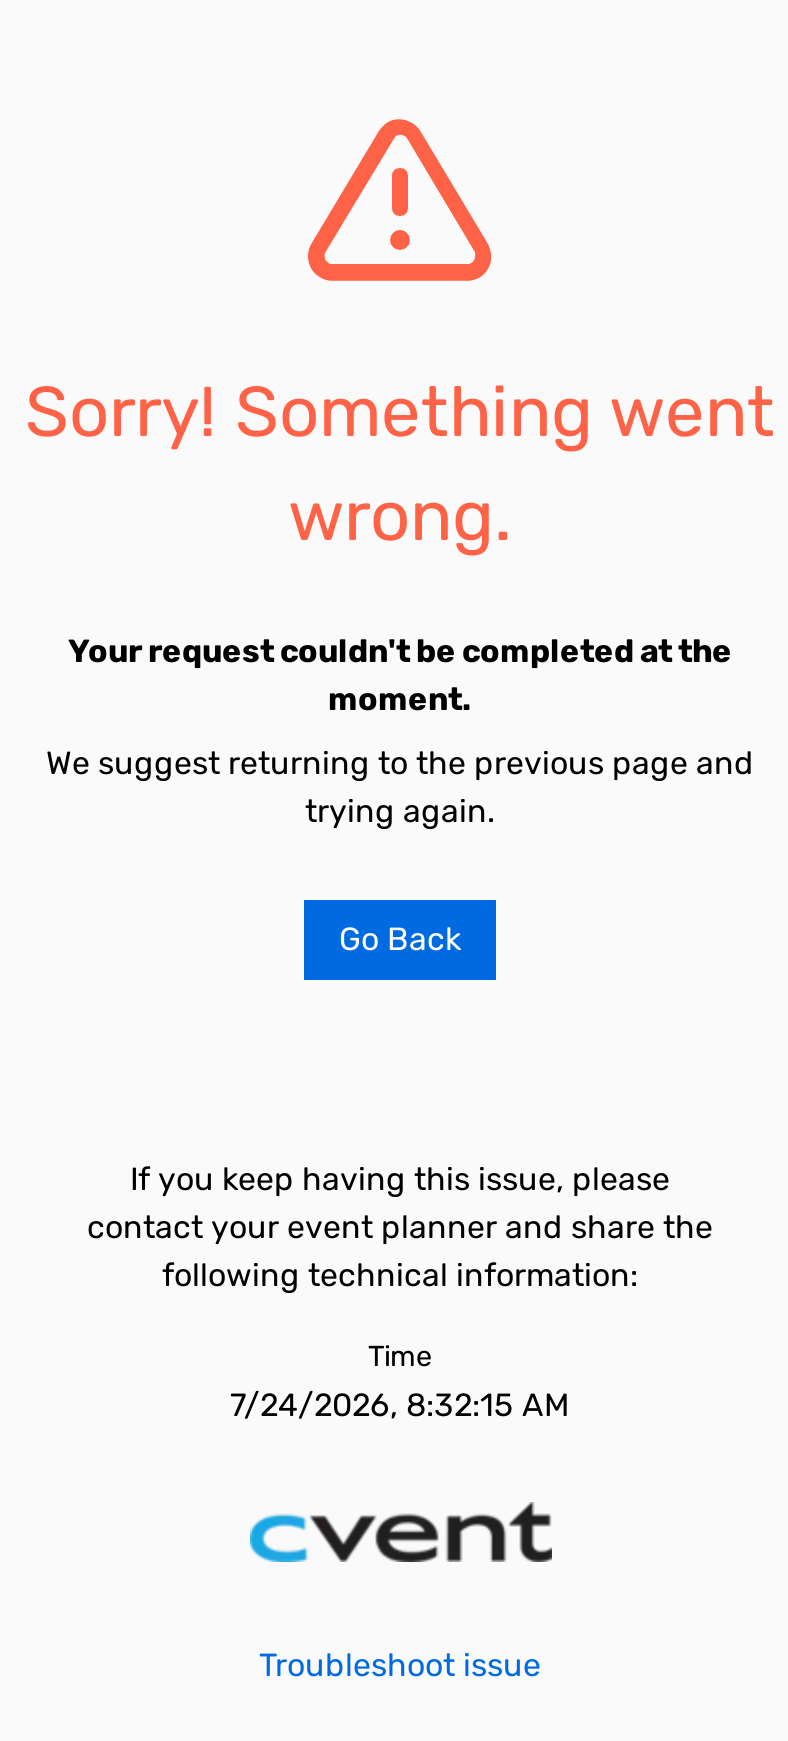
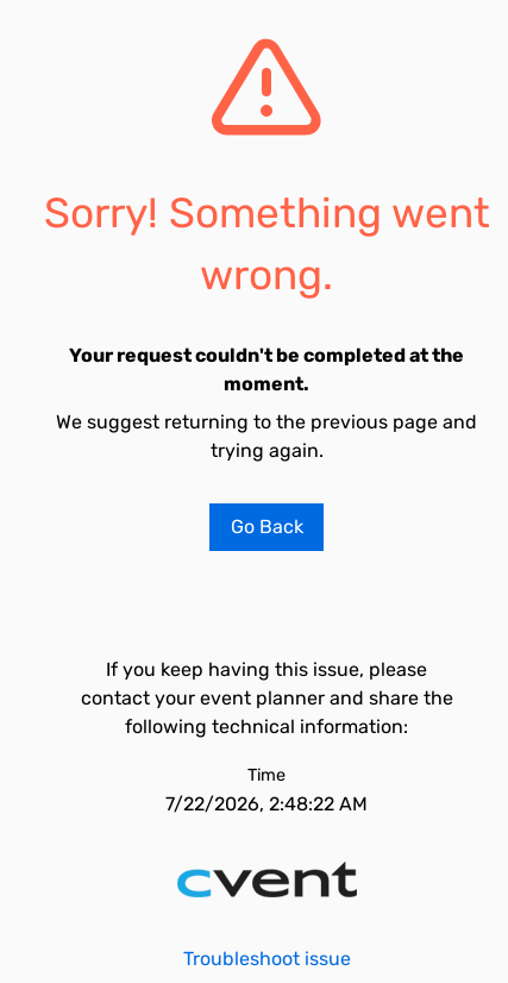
- 7/24/2026, 8:32:15 AM
+ 7/22/2026, 2:48:22 AM
